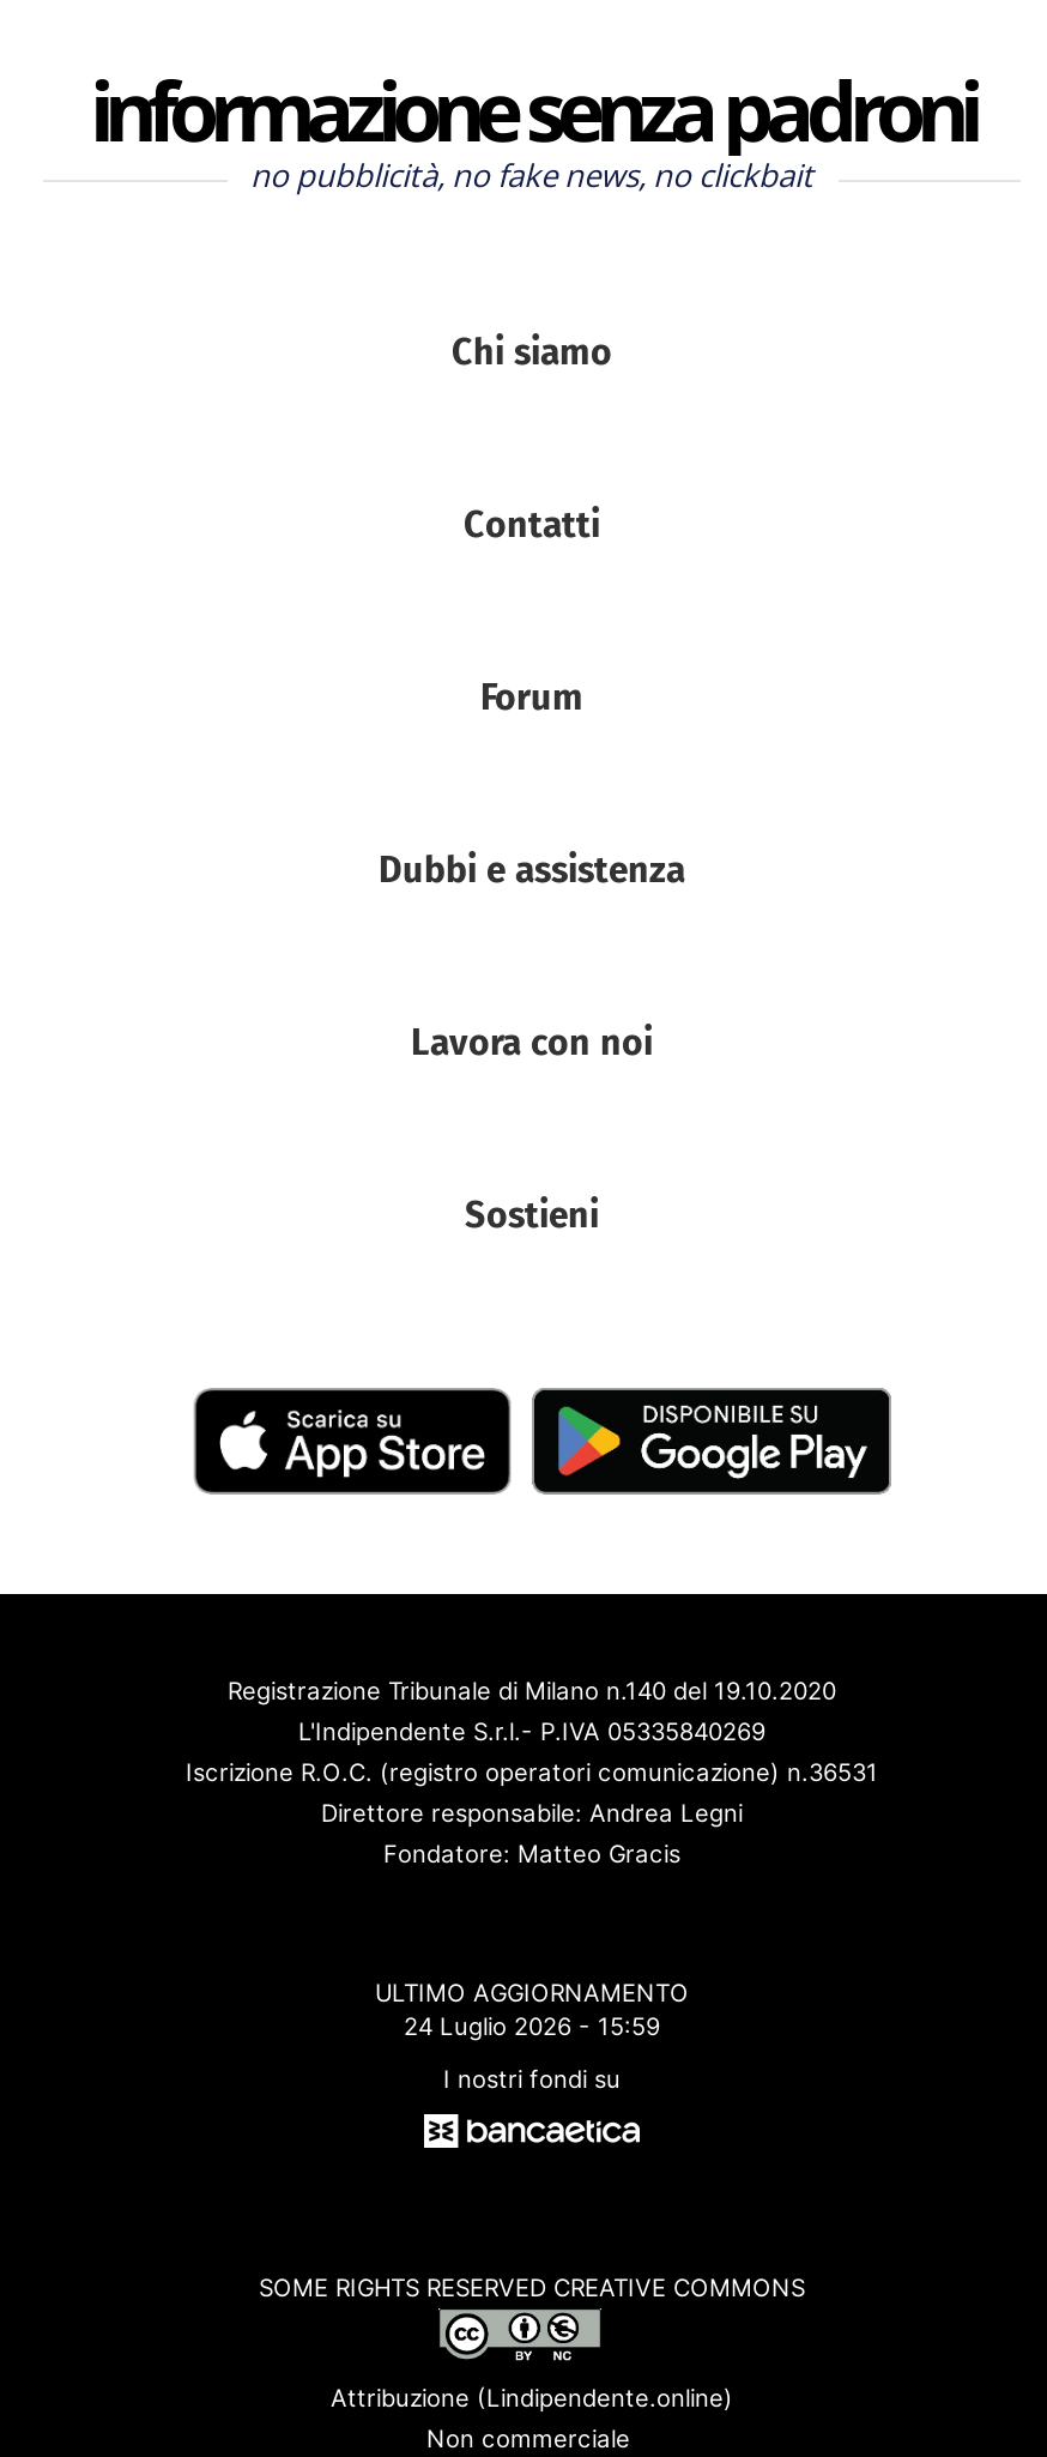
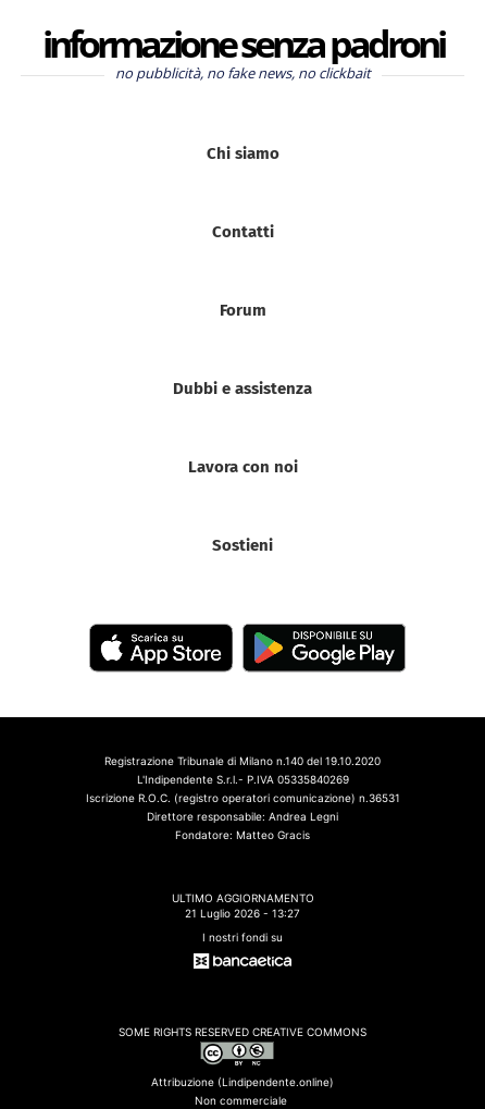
- 24 Luglio 2026 - 15:59
+ 21 Luglio 2026 - 13:27
